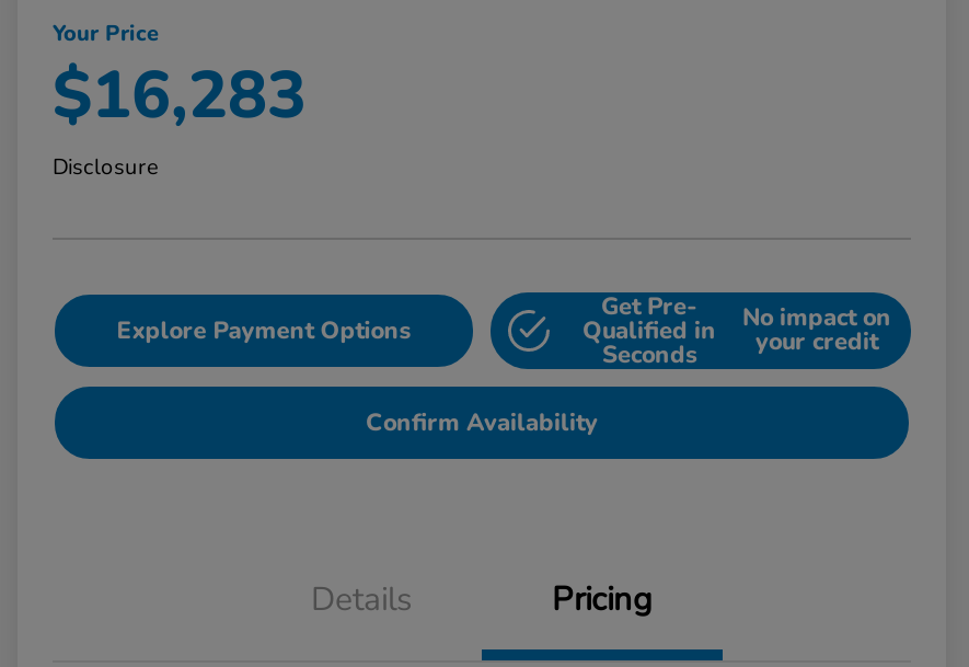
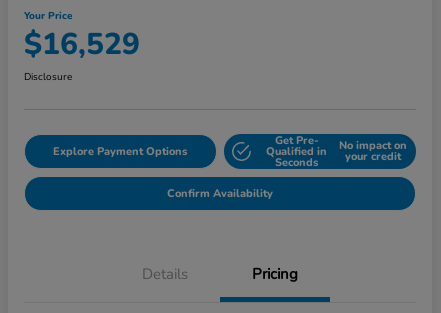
- $16,283
+ $16,529
